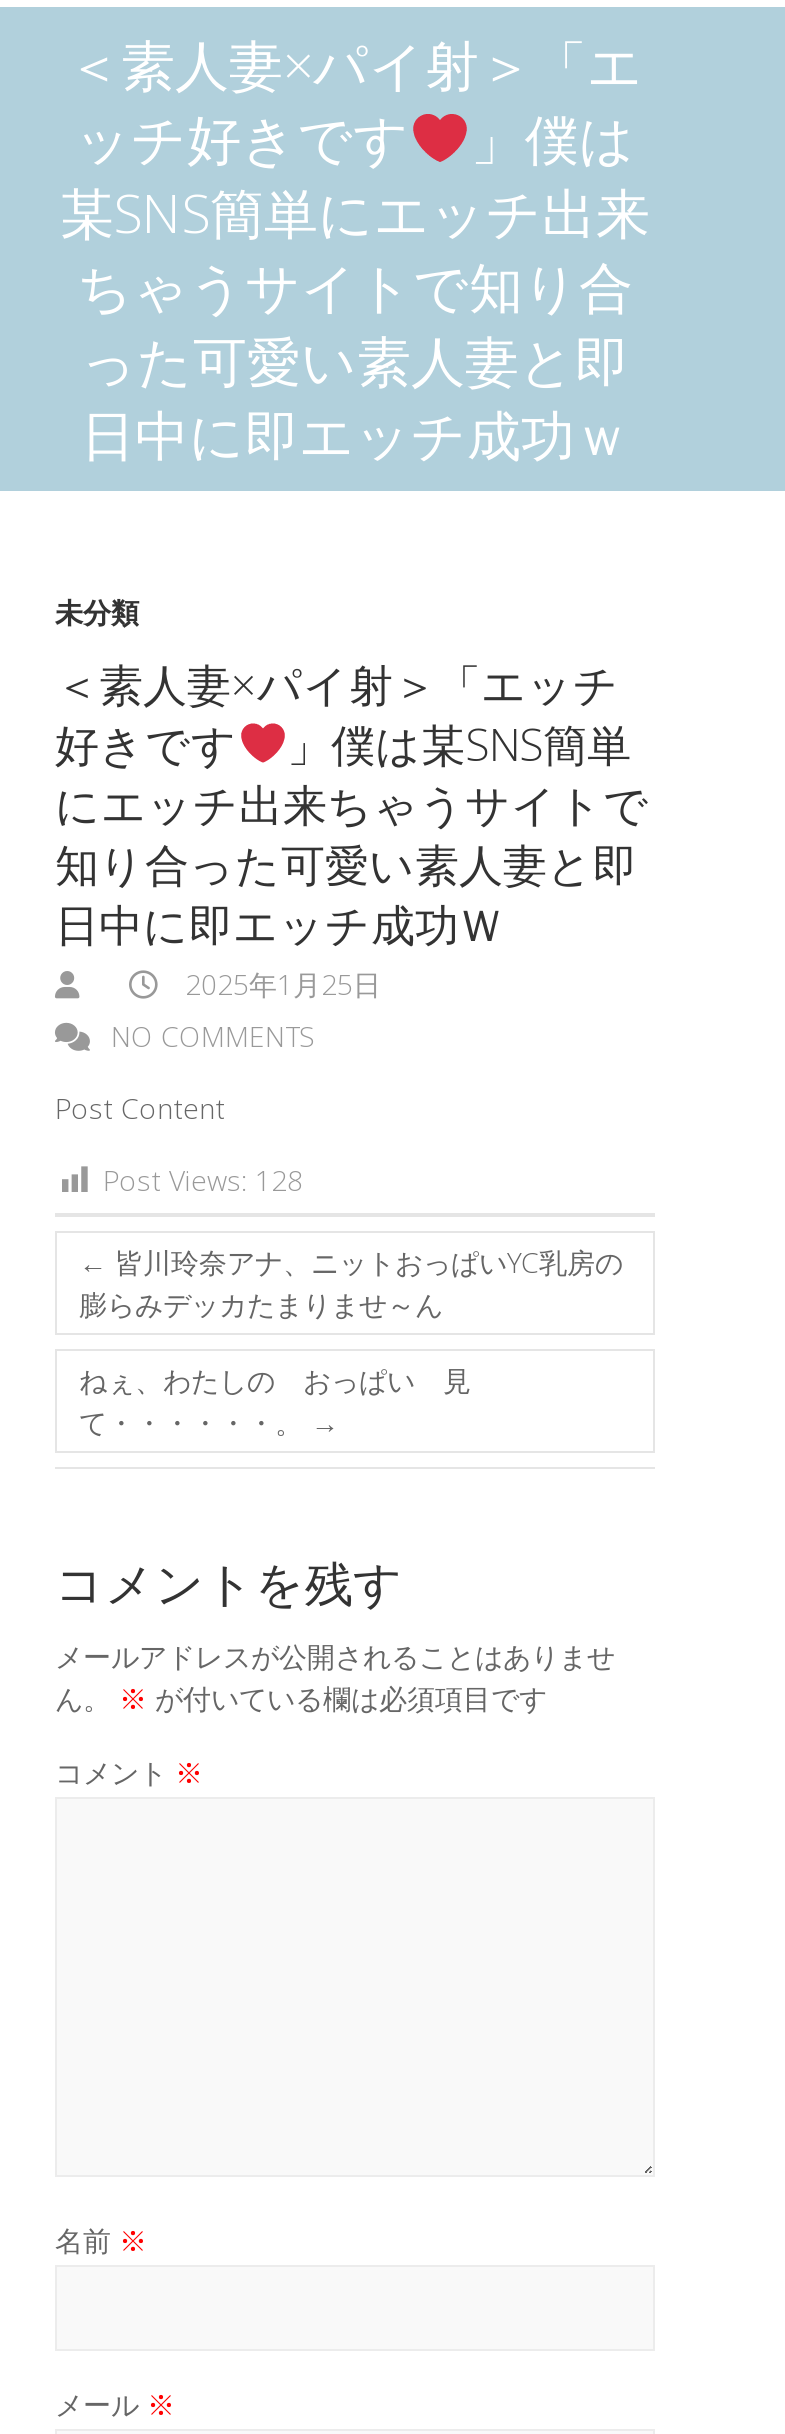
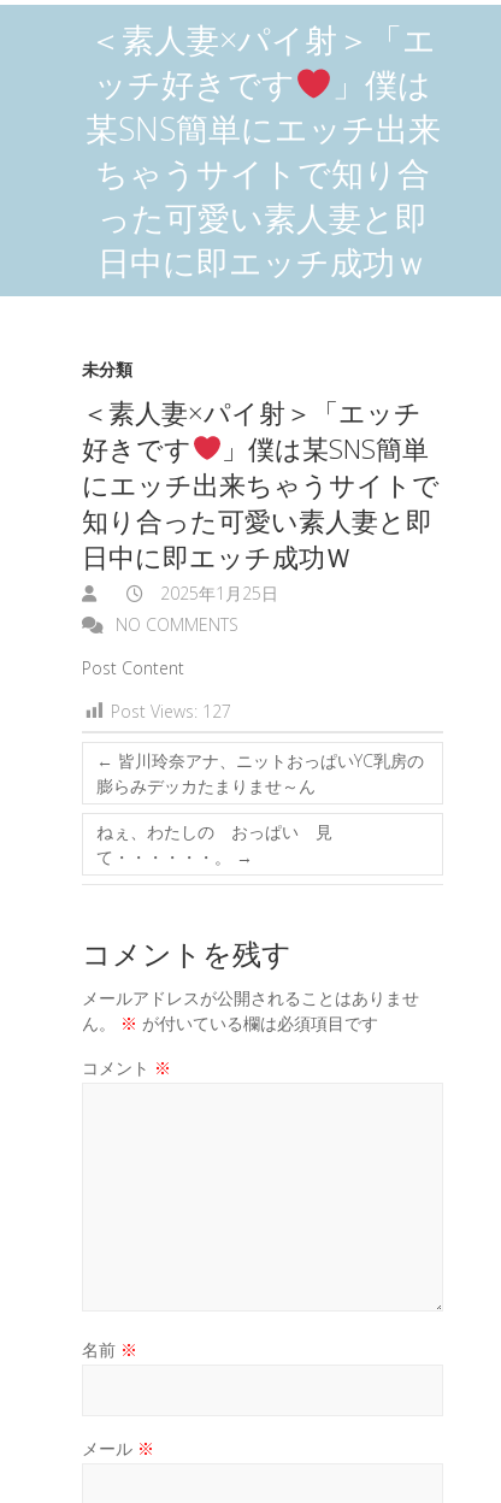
- Post Views: 128
+ Post Views: 127
